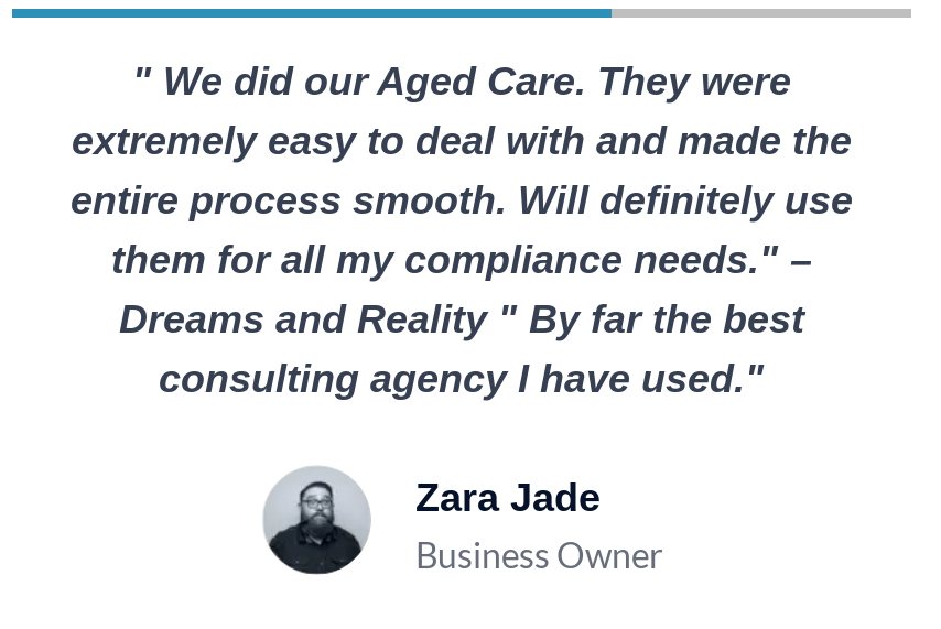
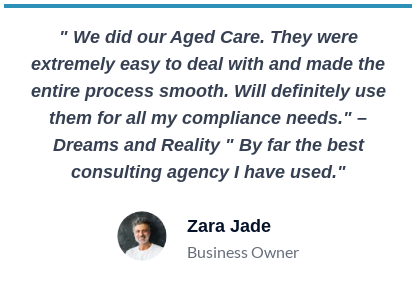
- [image]
+ [image]
